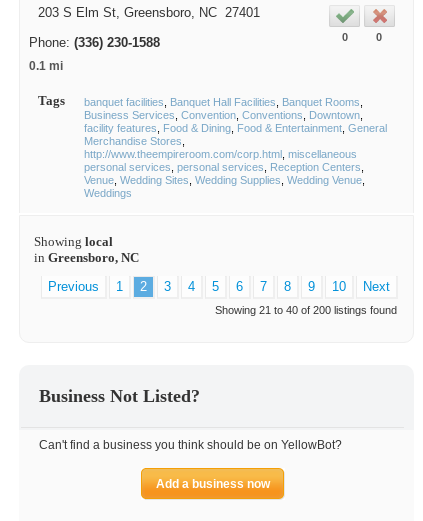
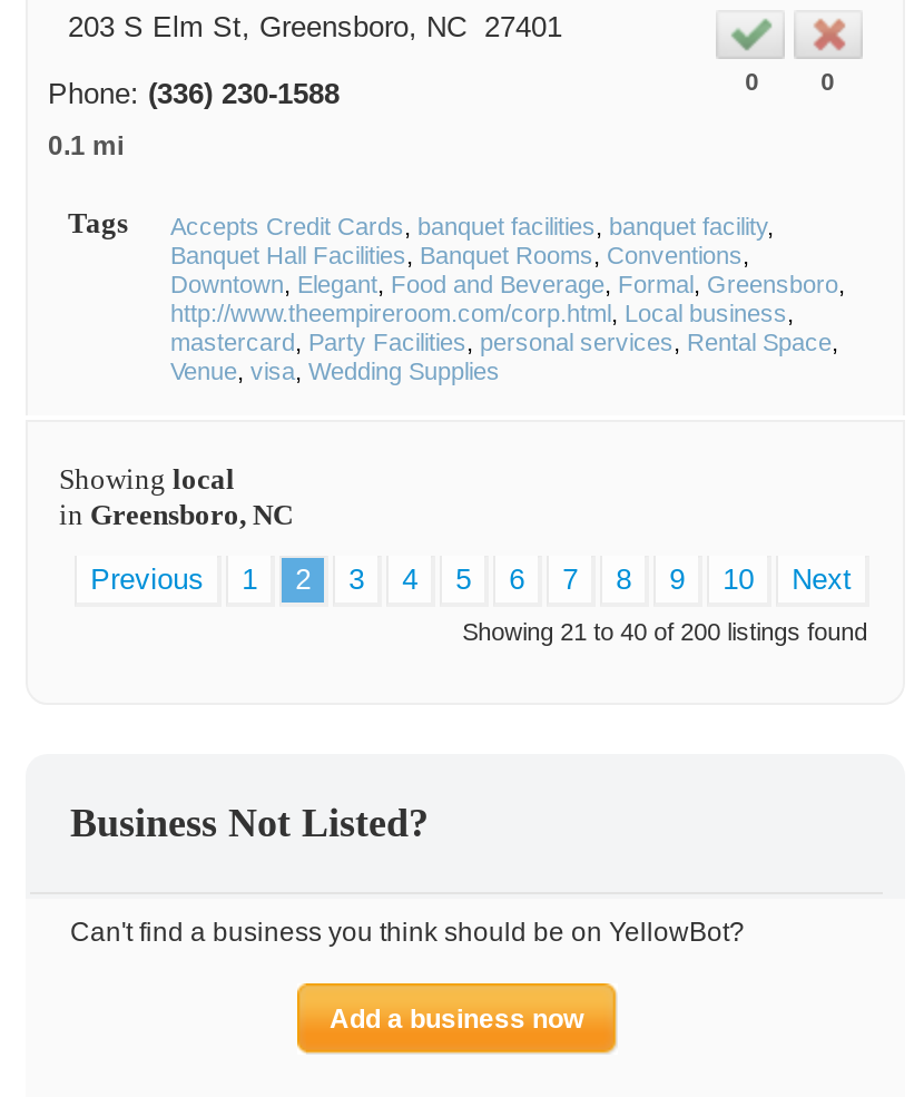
- banquet facilities Banquet Hall Facilities Banquet Rooms
- Business Services Convention Conventions Downtown
- facility features Food & Dining Food & Entertainment General
- Merchandise Stores
- http://www.theempireroom.com/corp.html miscellaneous
- personal services personal services Reception Centers
- Venue Wedding Sites Wedding Supplies Wedding Venue
- Weddings
+ Accepts Credit Cards banquet facilities banquet facility
+ Banquet Hall Facilities Banquet Rooms Conventions
+ Downtown Elegant Food and Beverage Formal Greensboro
+ http://www.theempireroom.com/corp.html Local business
+ mastercard Party Facilities personal services Rental Space
+ Venue visa Wedding Supplies
